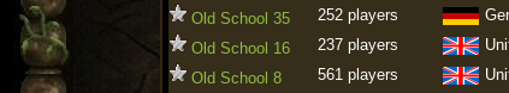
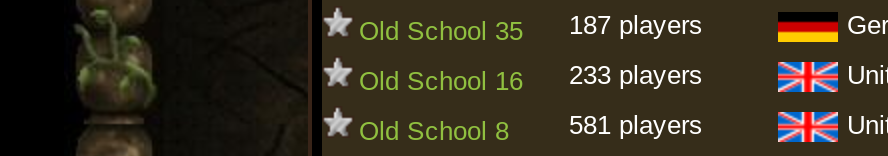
- Old School 35 252 players
+ Old School 35 187 players

- Old School 16 237 players
+ Old School 16 233 players

- Old School 8 561 players
+ Old School 8 581 players
